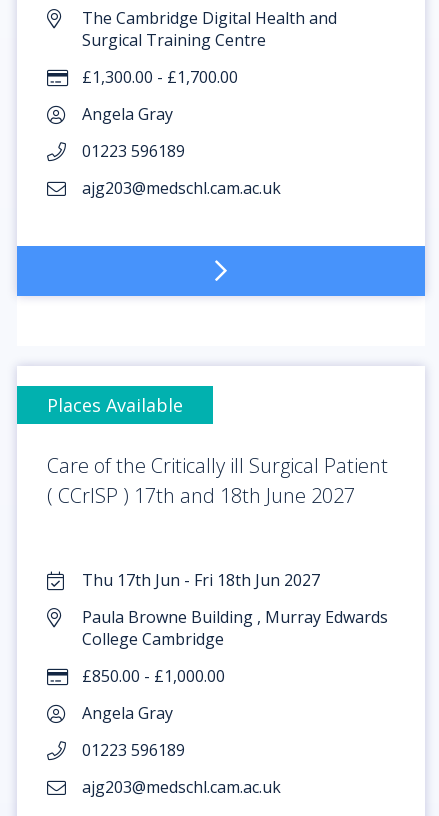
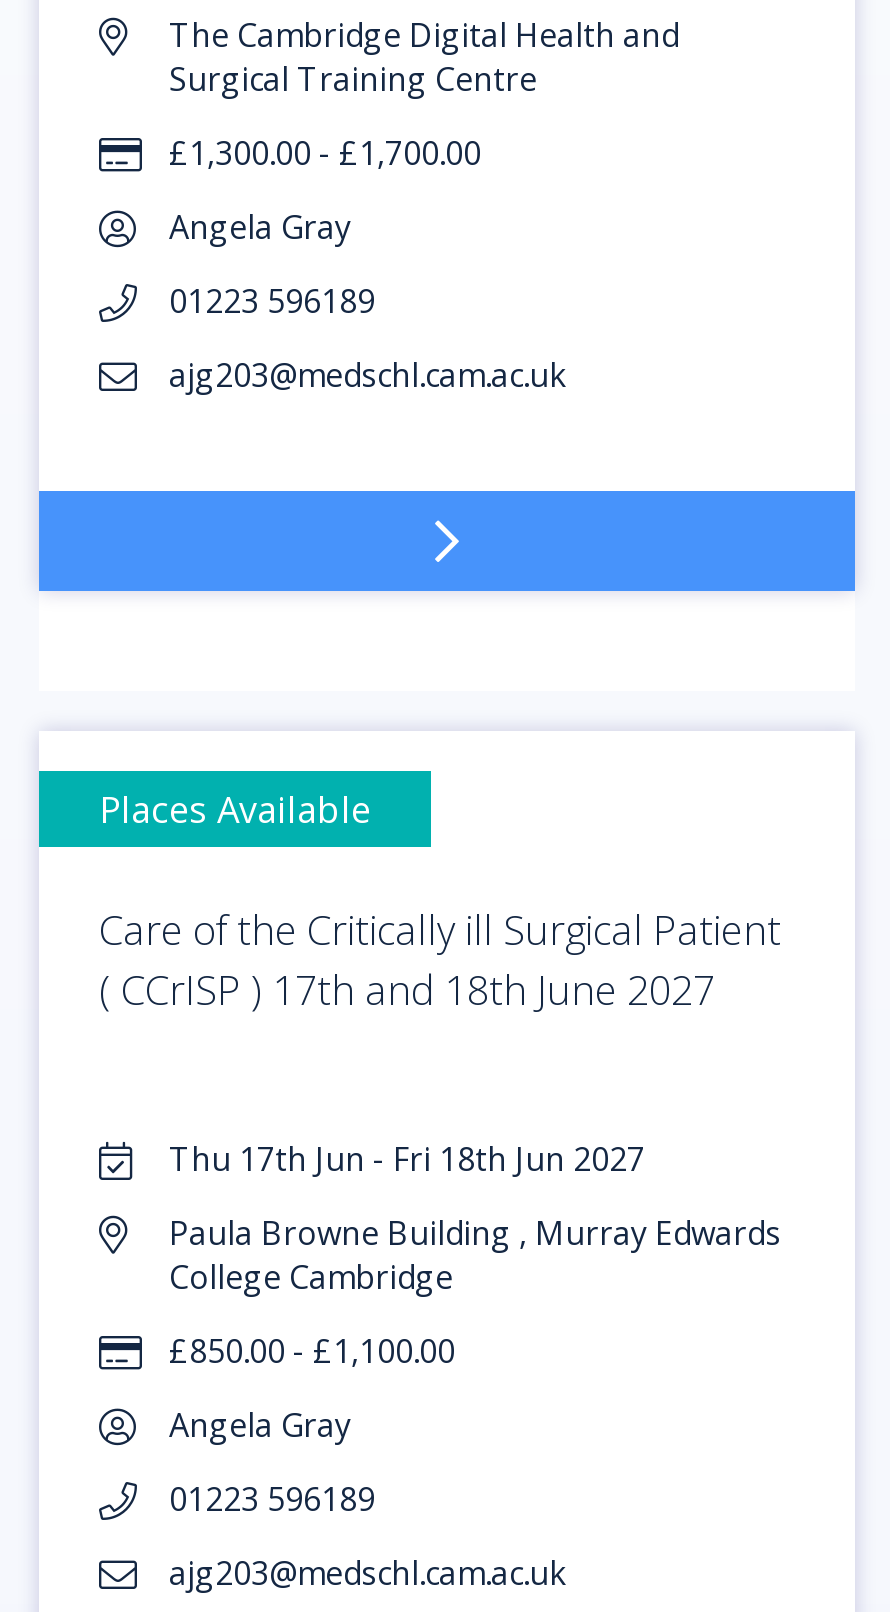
- £850.00 - £1,000.00
+ £850.00 - £1,100.00
